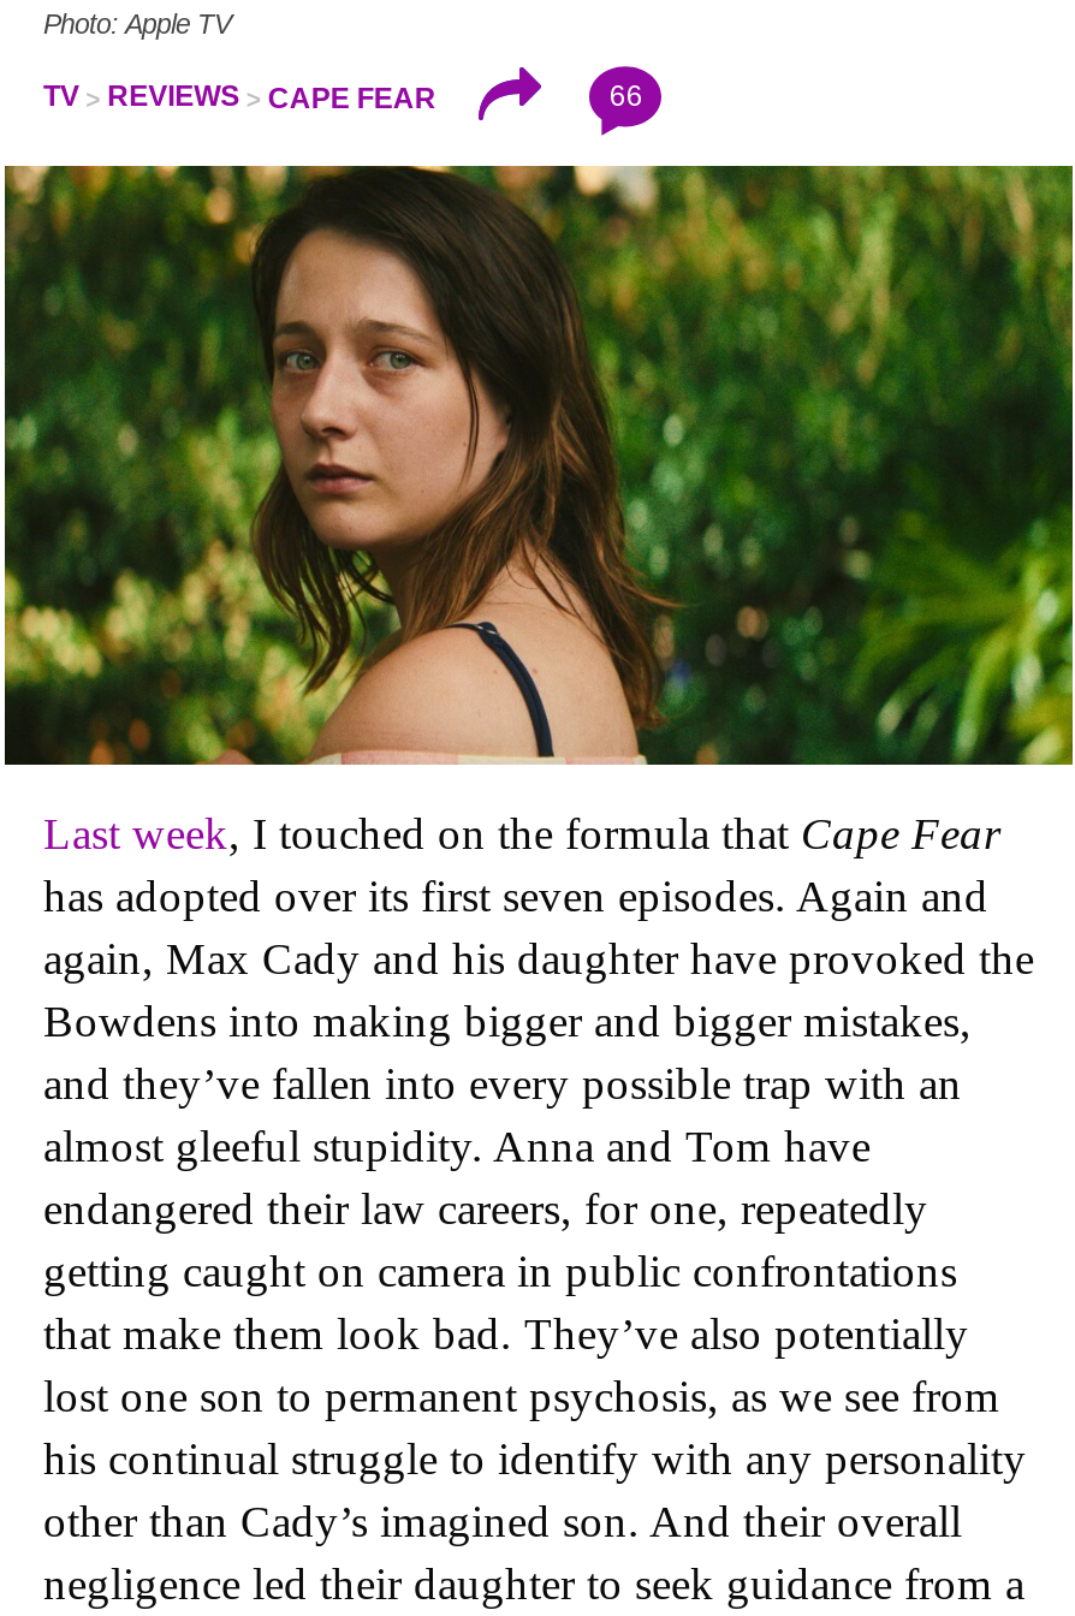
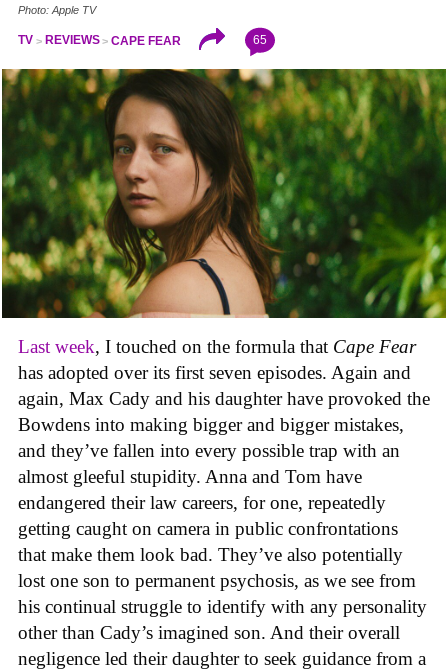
- 66
+ 65
